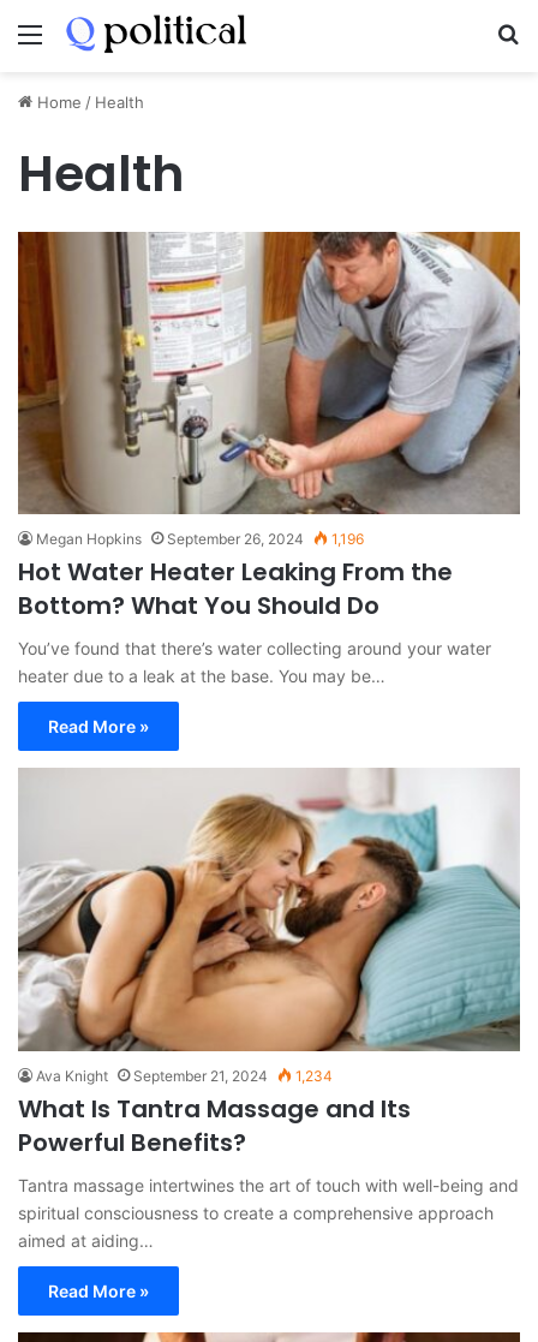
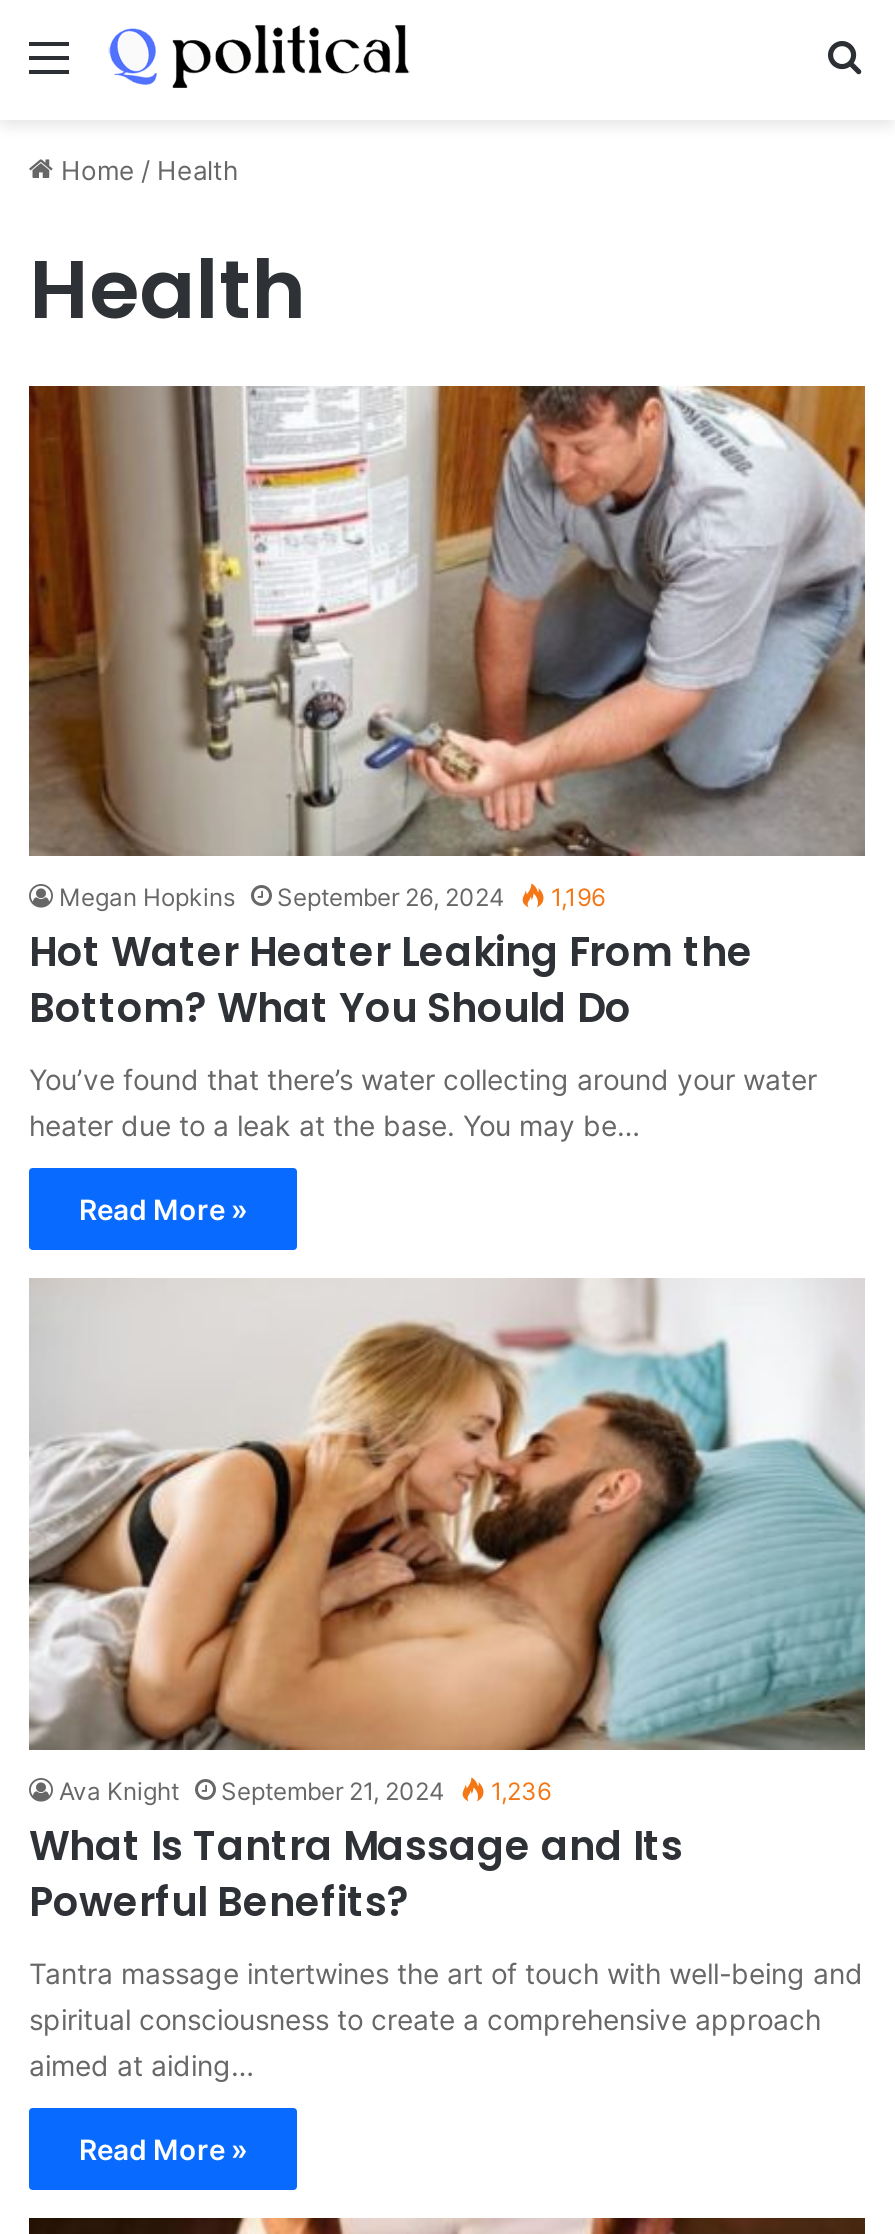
- Ava Knight September 21, 2024 1,234
+ Ava Knight September 21, 2024 1,236
